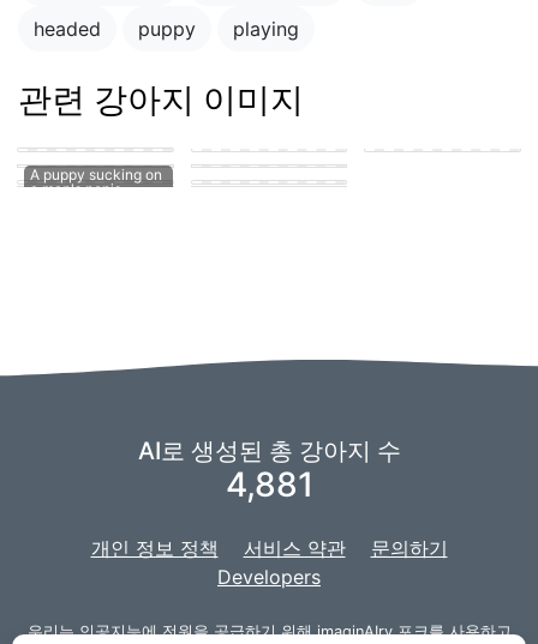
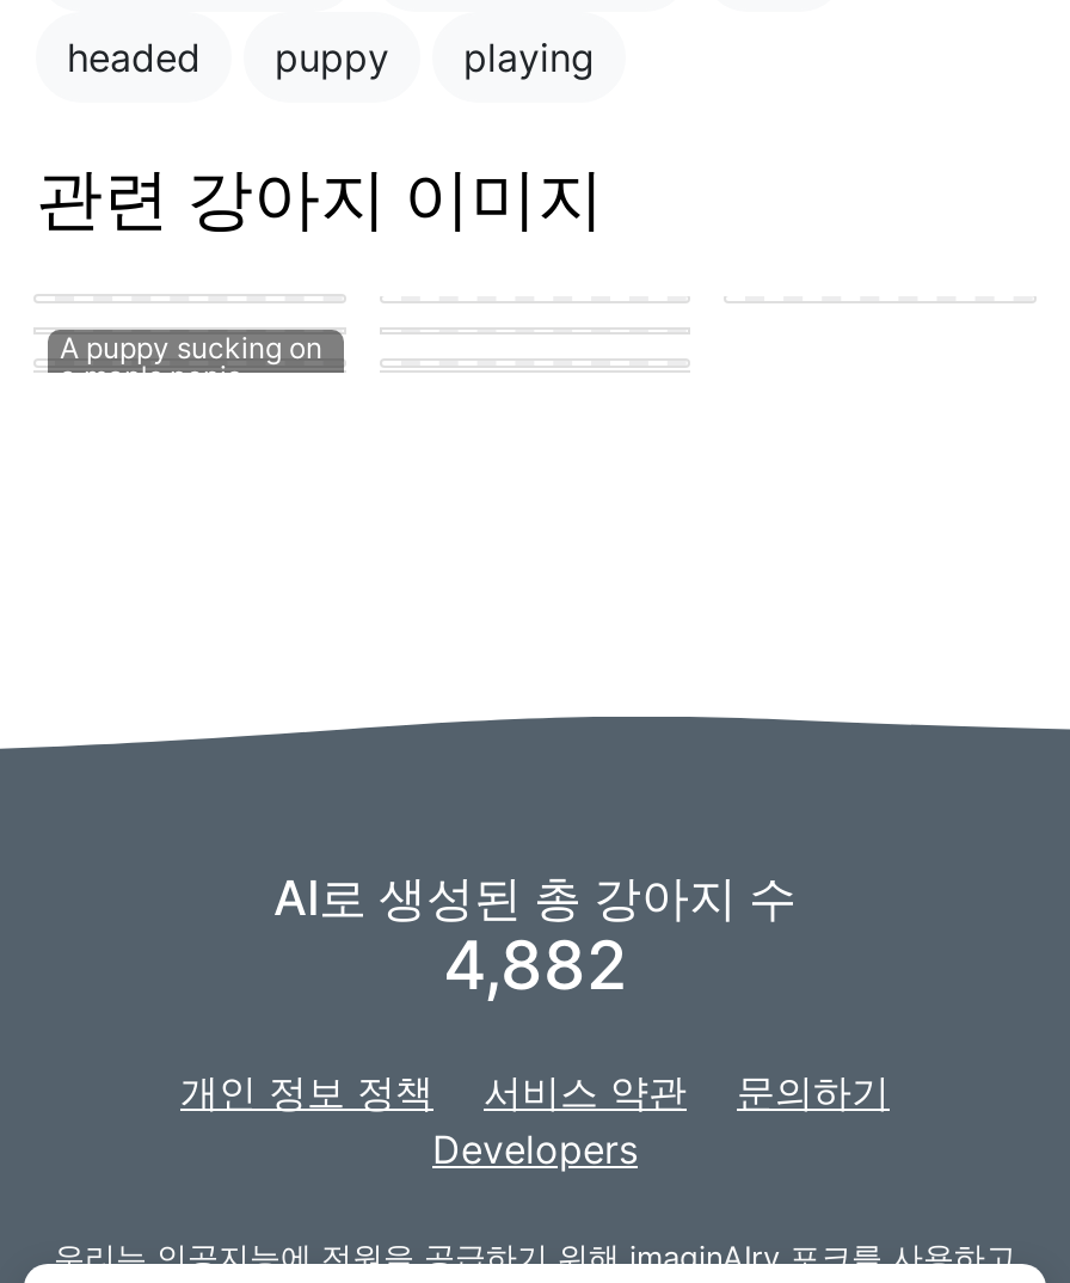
- 4,881
+ 4,882
